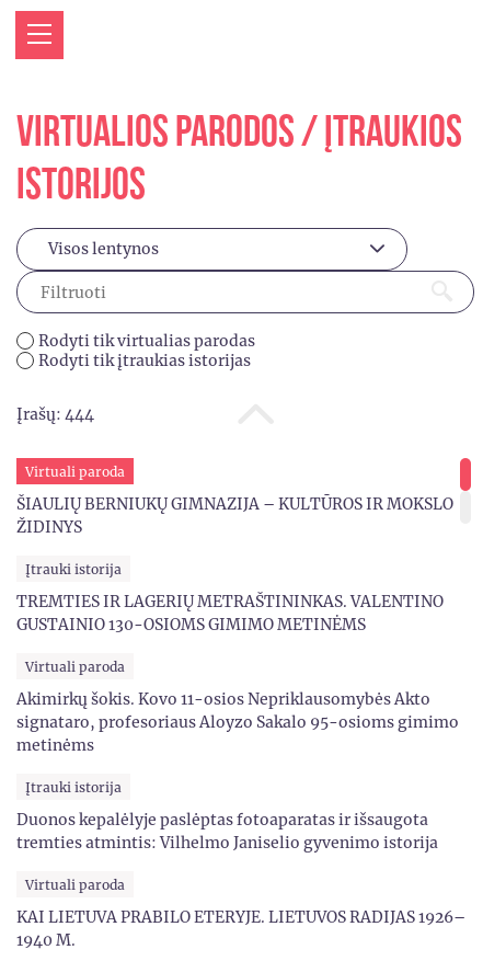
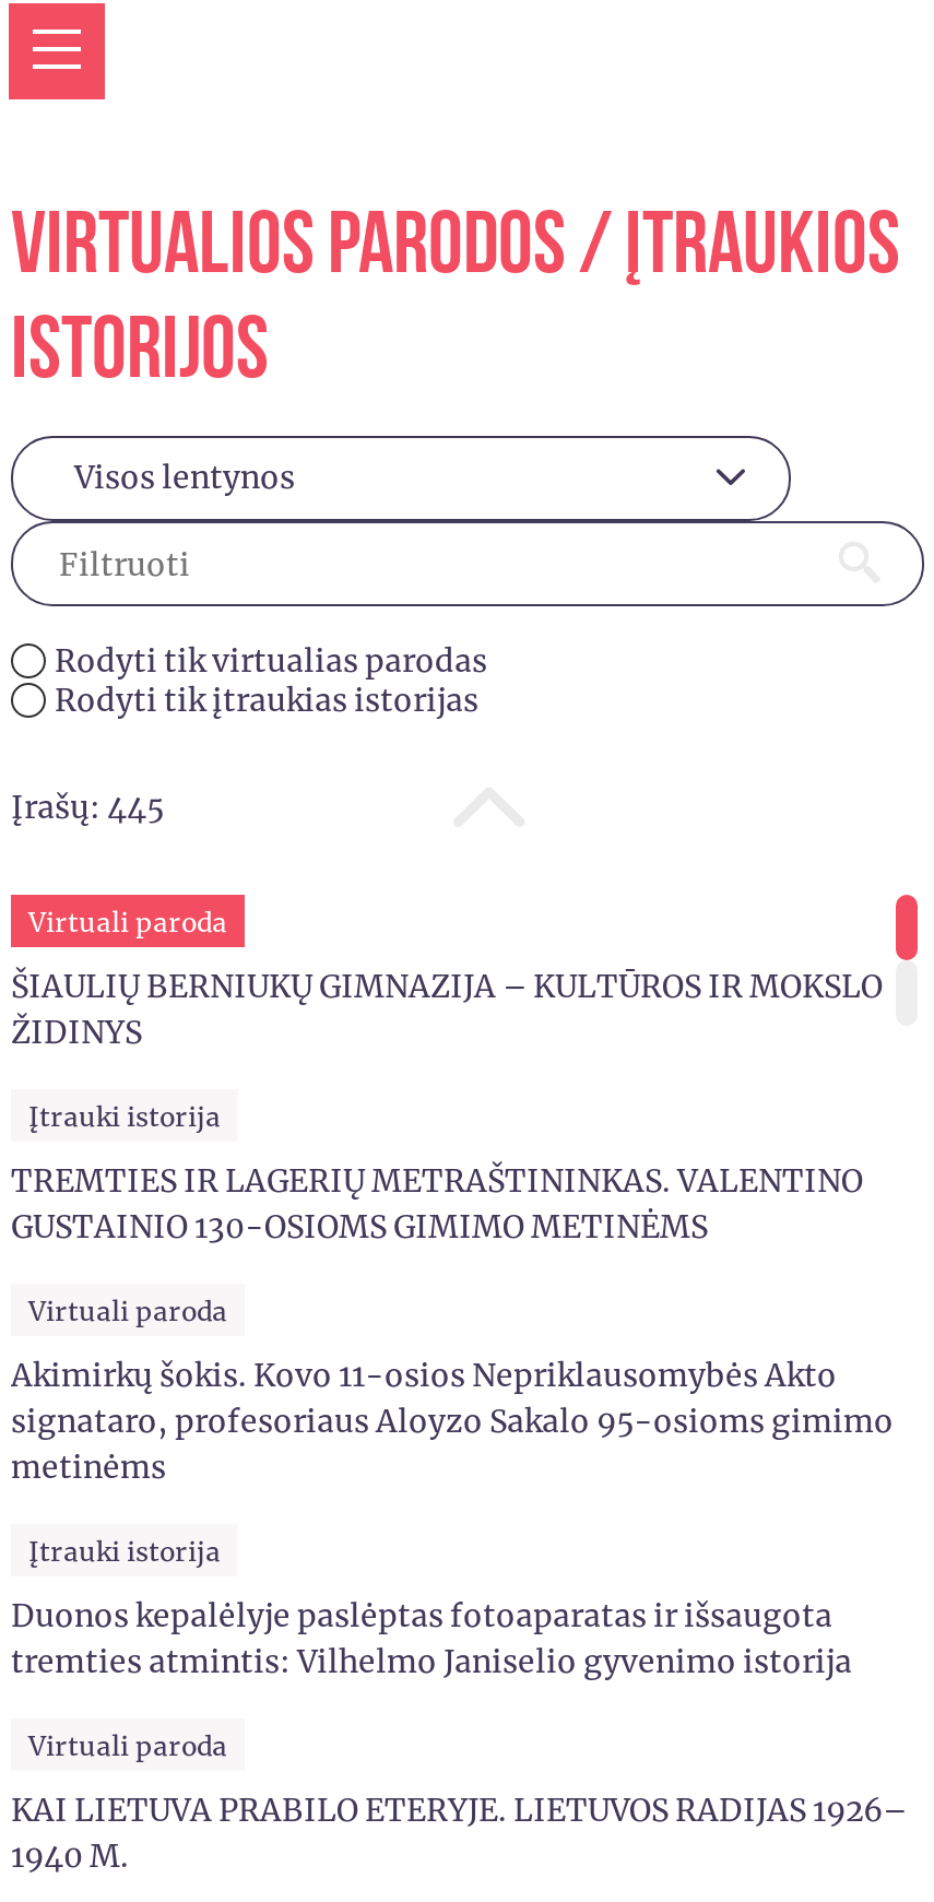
- Įrašų: 444
+ Įrašų: 445
